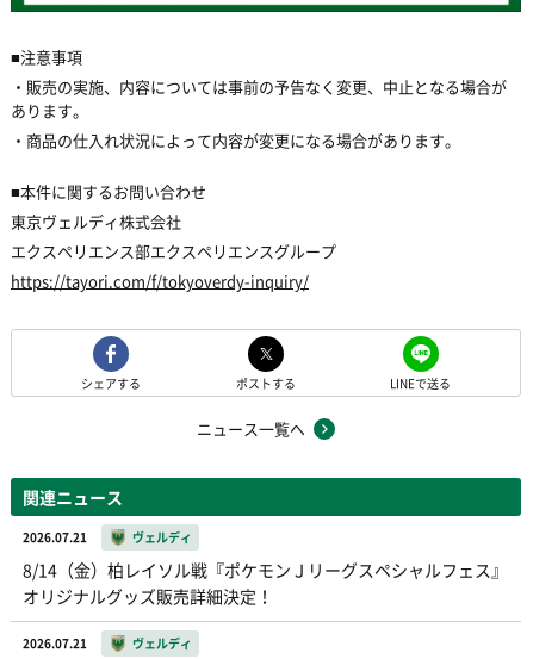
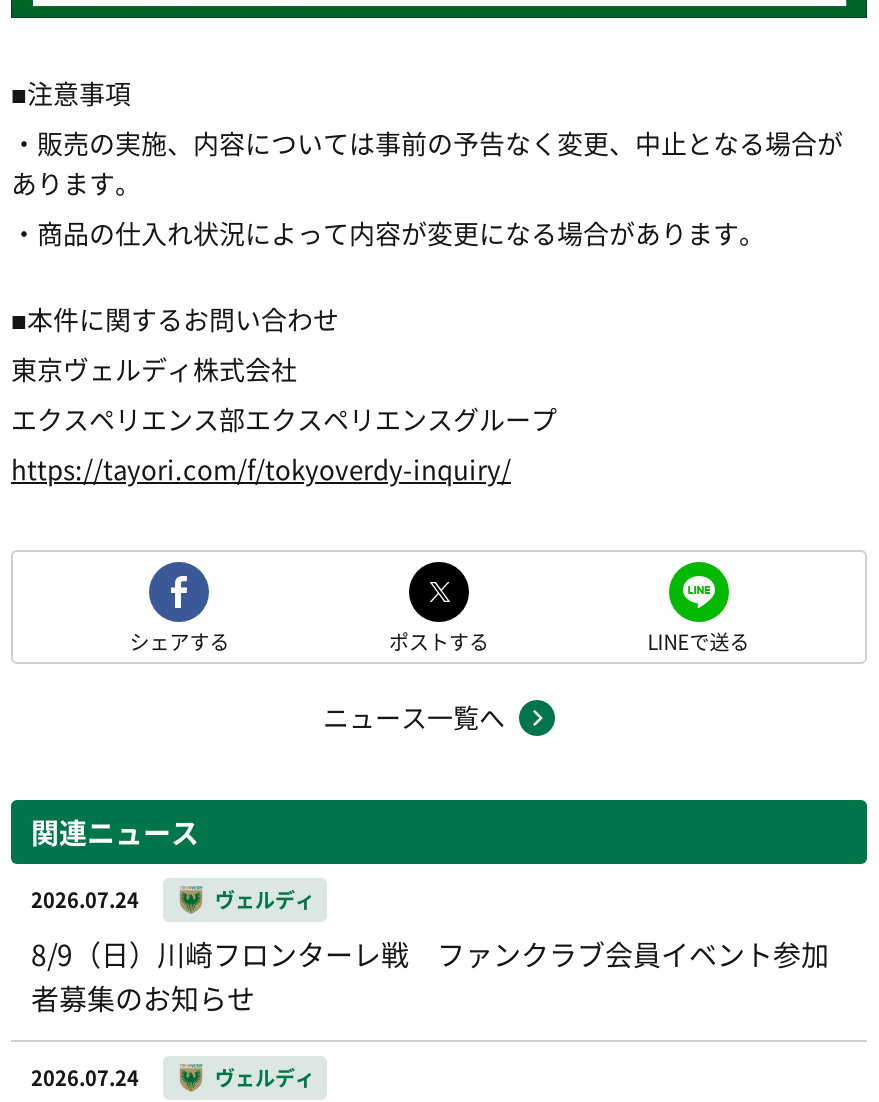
- 2026.07.21
+ 2026.07.24

- 8/14（金）柏レイソル戦『ポケモンＪリーグスペシャルフェス』
- オリジナルグッズ販売詳細決定！
+ 8/9（日）川崎フロンターレ戦 ファンクラブ会員イベント参加
+ 者募集のお知らせ

- 2026.07.21
+ 2026.07.24
